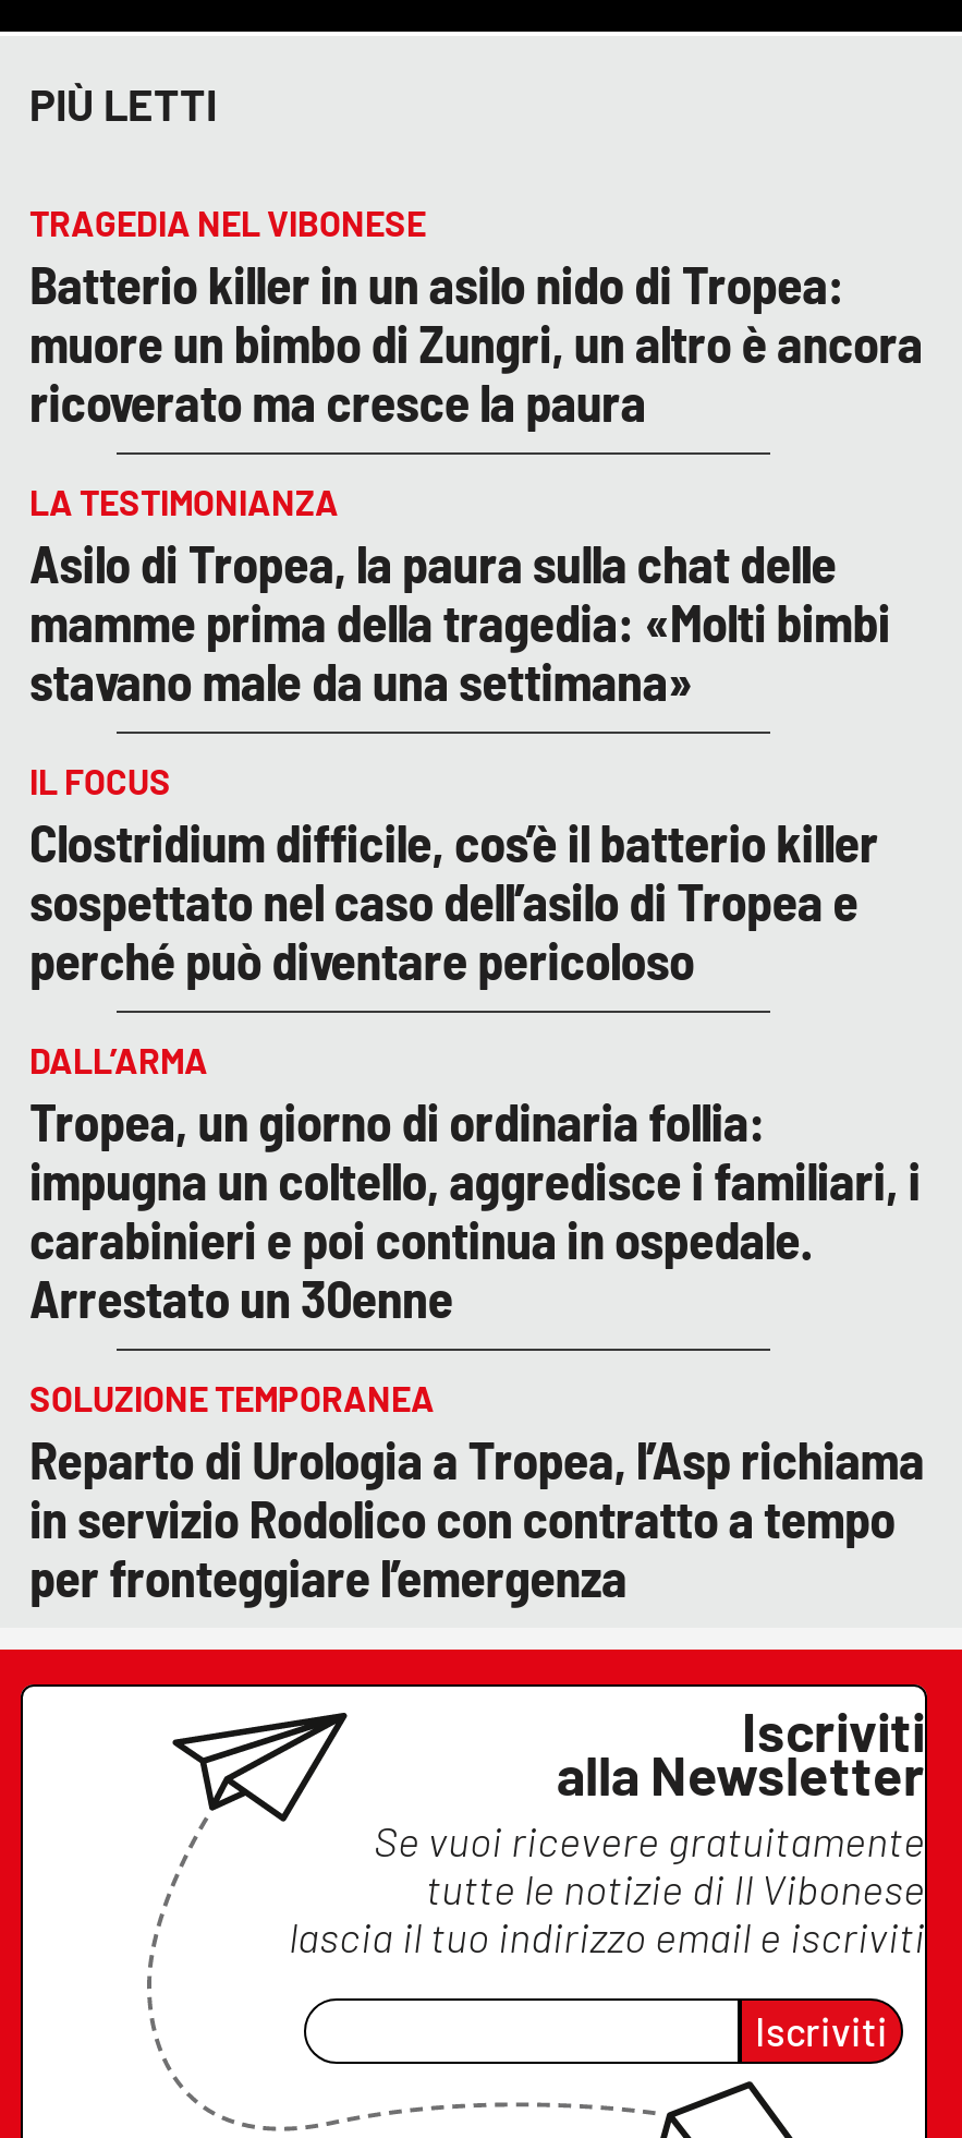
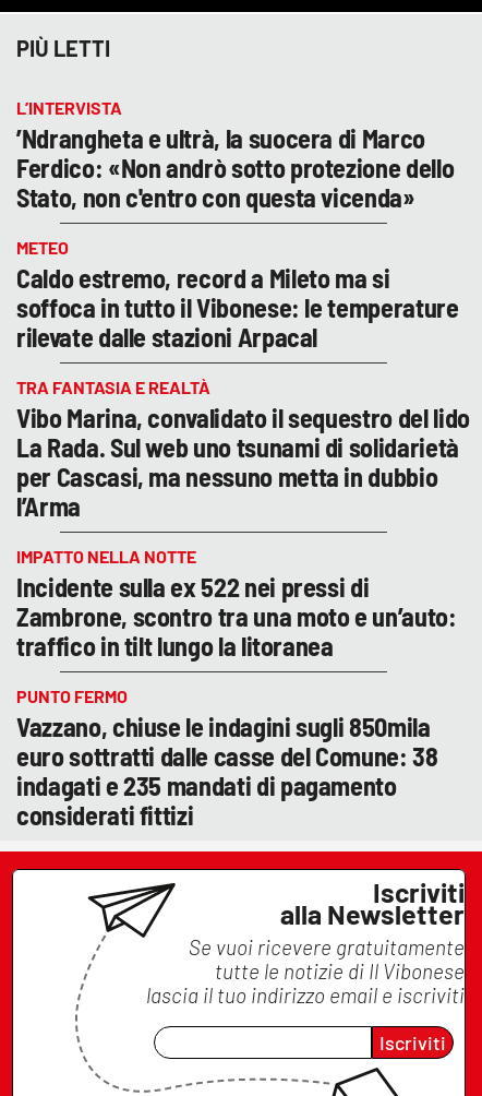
- TRAGEDIA NEL VIBONESE
- Batterio killer in un asilo nido di Tropea:
- muore un bimbo di Zungri, un altro è ancora
- ricoverato ma cresce la paura
+ L’INTERVISTA
+ ’Ndrangheta e ultrà, la suocera di Marco
+ Ferdico: «Non andrò sotto protezione dello
+ Stato, non c'entro con questa vicenda»

- LA TESTIMONIANZA
- Asilo di Tropea, la paura sulla chat delle
- mamme prima della tragedia: «Molti bimbi
- stavano male da una settimana»
+ METEO
+ Caldo estremo, record a Mileto ma si
+ soffoca in tutto il Vibonese: le temperature
+ rilevate dalle stazioni Arpacal

- IL FOCUS
- Clostridium difficile, cos’è il batterio killer
- sospettato nel caso dell’asilo di Tropea e
- perché può diventare pericoloso
+ TRA FANTASIA E REALTÀ
+ Vibo Marina, convalidato il sequestro del lido
+ La Rada. Sul web uno tsunami di solidarietà
+ per Cascasi, ma nessuno metta in dubbio
+ l’Arma

- DALL’ARMA
- Tropea, un giorno di ordinaria follia:
- impugna un coltello, aggredisce i familiari, i
- carabinieri e poi continua in ospedale.
- Arrestato un 30enne
+ IMPATTO NELLA NOTTE
+ Incidente sulla ex 522 nei pressi di
+ Zambrone, scontro tra una moto e un’auto:
+ traffico in tilt lungo la litoranea

- SOLUZIONE TEMPORANEA
- Reparto di Urologia a Tropea, l’Asp richiama
- in servizio Rodolico con contratto a tempo
- per fronteggiare l’emergenza
+ PUNTO FERMO
+ Vazzano, chiuse le indagini sugli 850mila
+ euro sottratti dalle casse del Comune: 38
+ indagati e 235 mandati di pagamento
+ considerati fittizi
